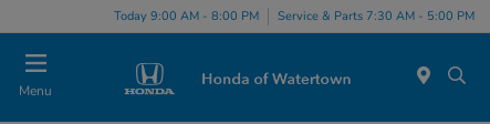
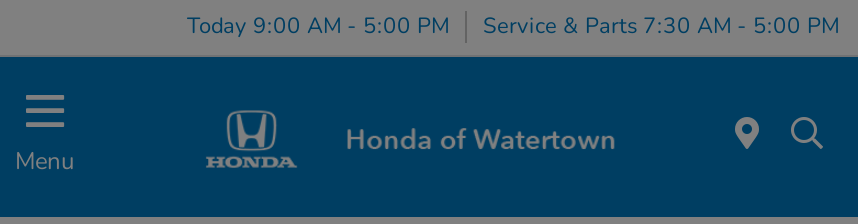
- Today 9:00 AM - 8:00 PM Service & Parts 7:30 AM - 5:00 PM
+ Today 9:00 AM - 5:00 PM Service & Parts 7:30 AM - 5:00 PM
